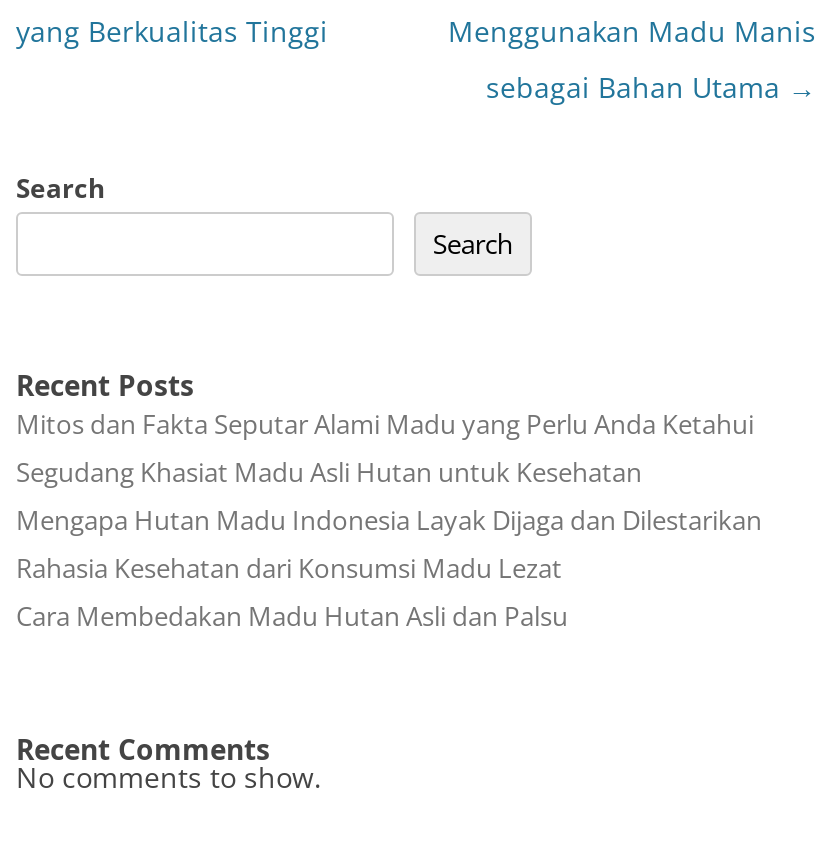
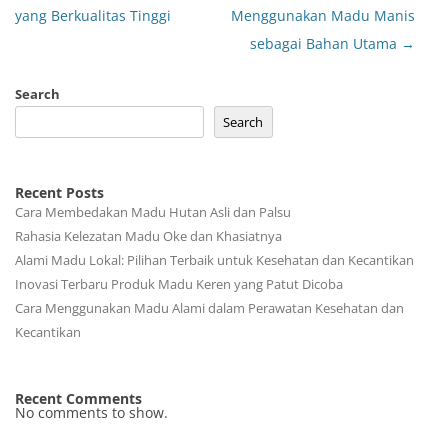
- Mitos dan Fakta Seputar Alami Madu yang Perlu Anda Ketahui
- Segudang Khasiat Madu Asli Hutan untuk Kesehatan
- Mengapa Hutan Madu Indonesia Layak Dijaga dan Dilestarikan
- Rahasia Kesehatan dari Konsumsi Madu Lezat

moved up: Cara Membedakan Madu Hutan Asli dan Palsu

+ Rahasia Kelezatan Madu Oke dan Khasiatnya
+ Alami Madu Lokal: Pilihan Terbaik untuk Kesehatan dan Kecantikan
+ Inovasi Terbaru Produk Madu Keren yang Patut Dicoba
+ Cara Menggunakan Madu Alami dalam Perawatan Kesehatan dan
+ Kecantikan
